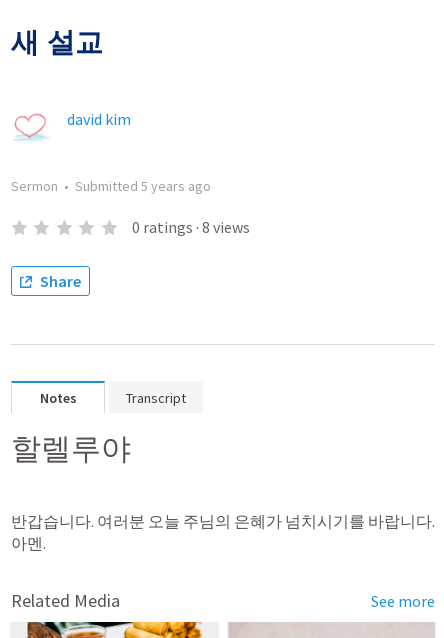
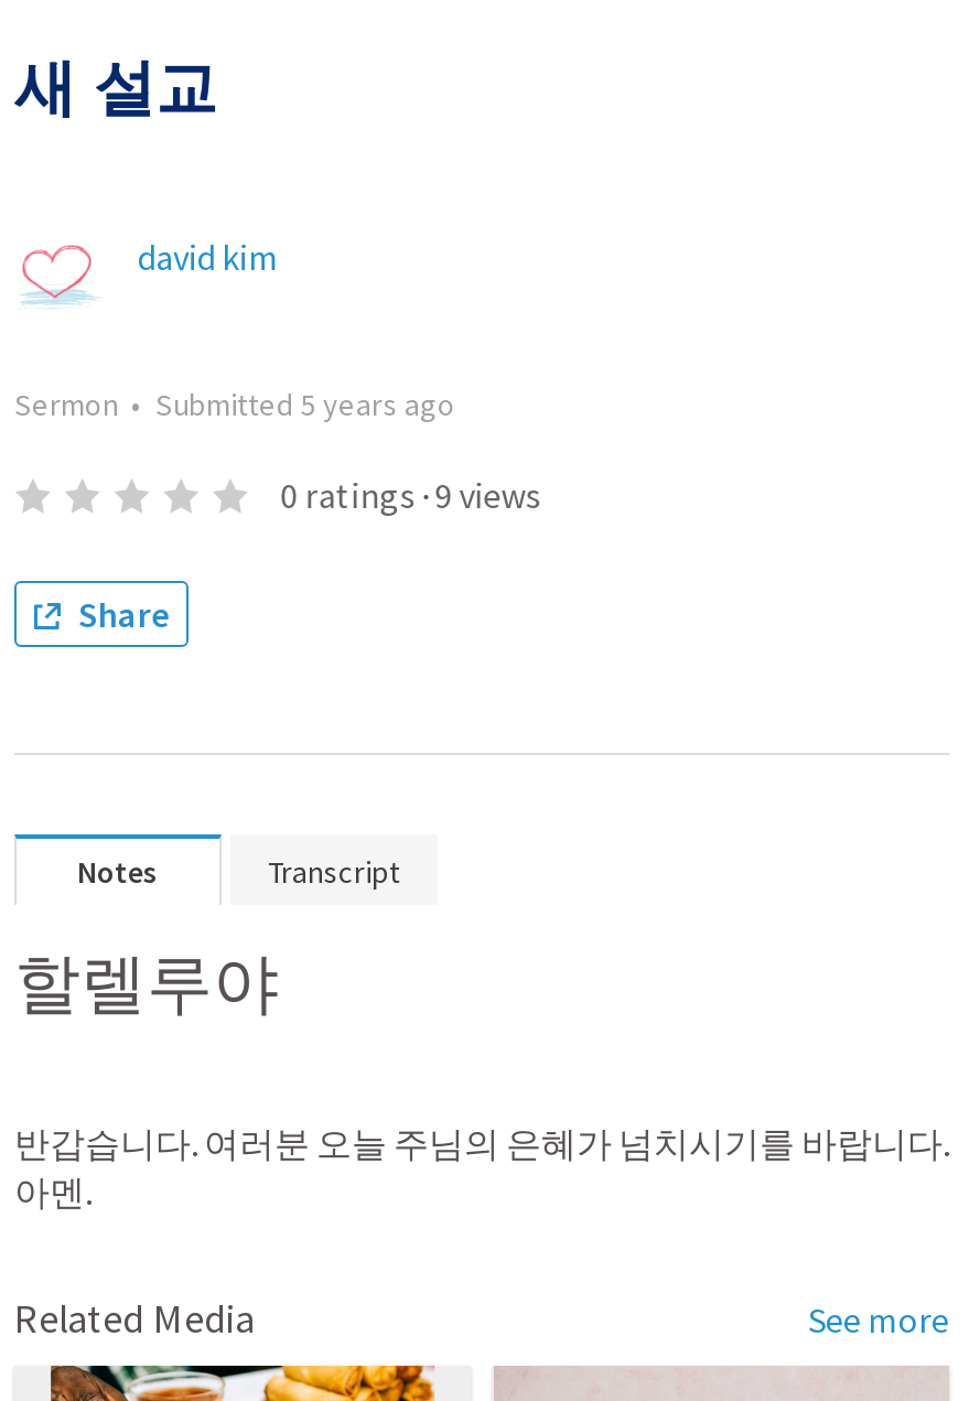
- 0 ratings · 8 views
+ 0 ratings · 9 views
